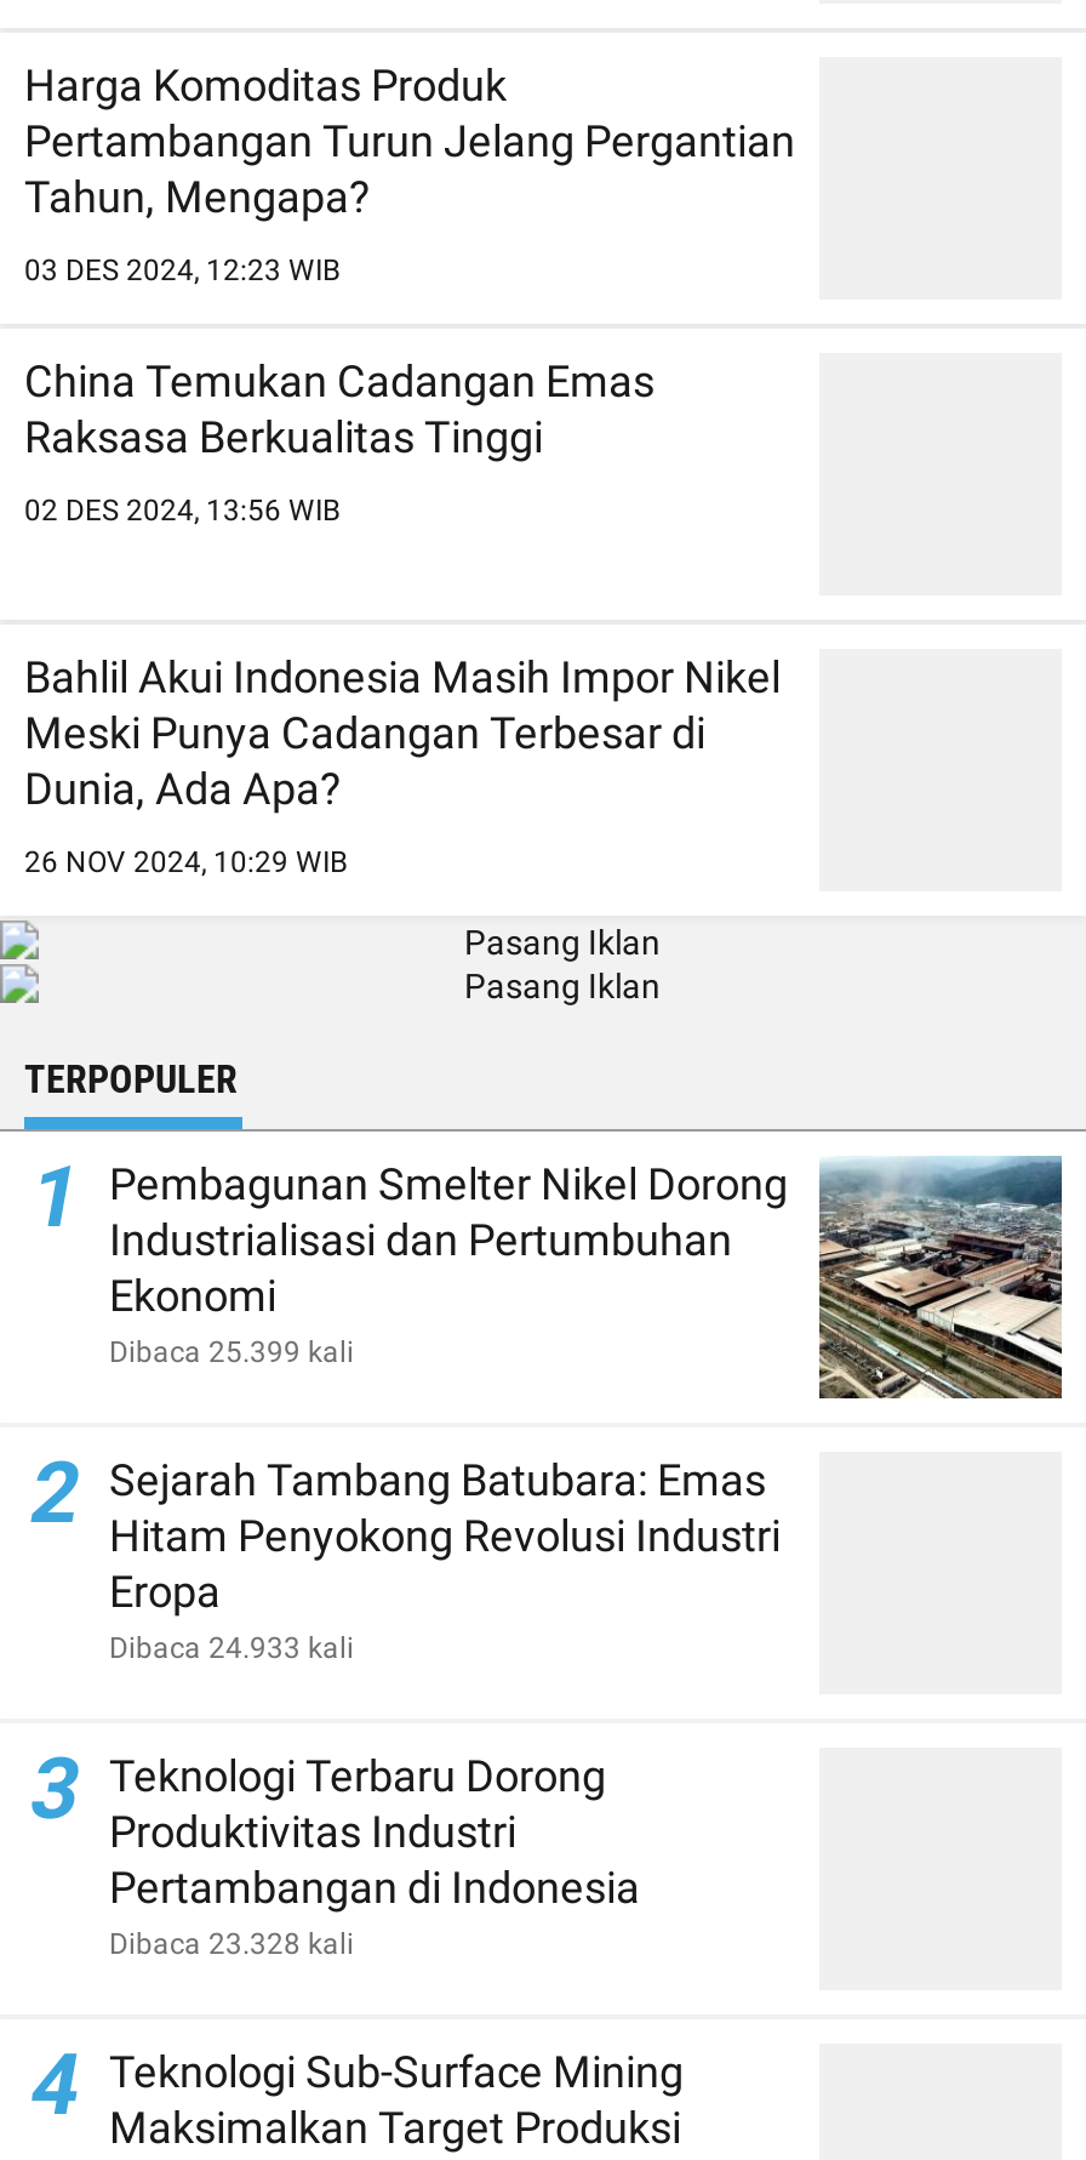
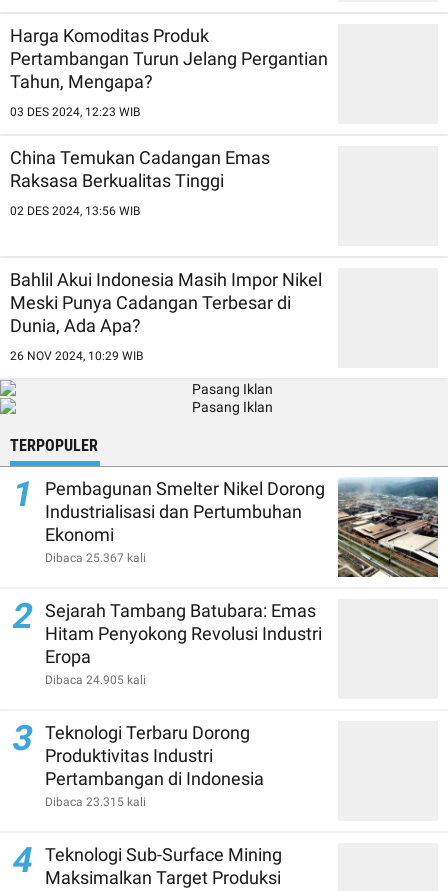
- Dibaca 25.399 kali
+ Dibaca 25.367 kali

- Dibaca 24.933 kali
+ Dibaca 24.905 kali

- Dibaca 23.328 kali
+ Dibaca 23.315 kali
